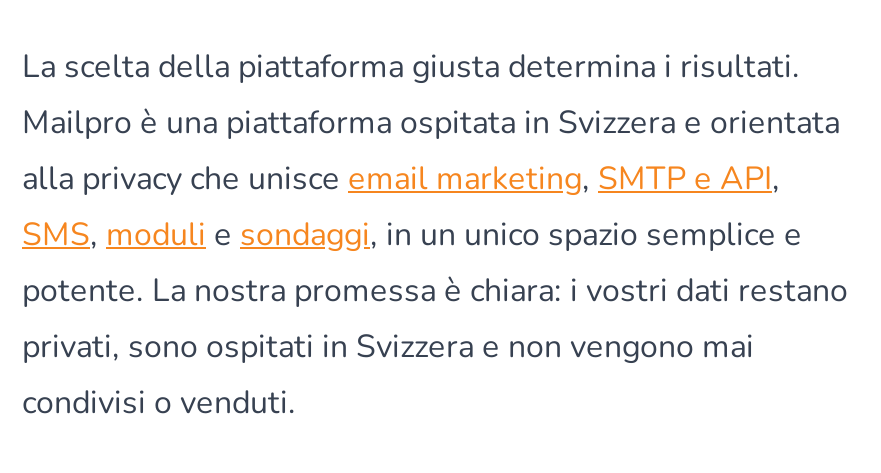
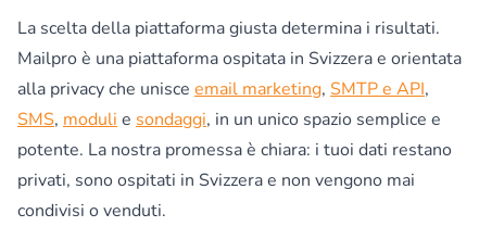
- potente. La nostra promessa è chiara: i vostri dati restano
+ potente. La nostra promessa è chiara: i tuoi dati restano
